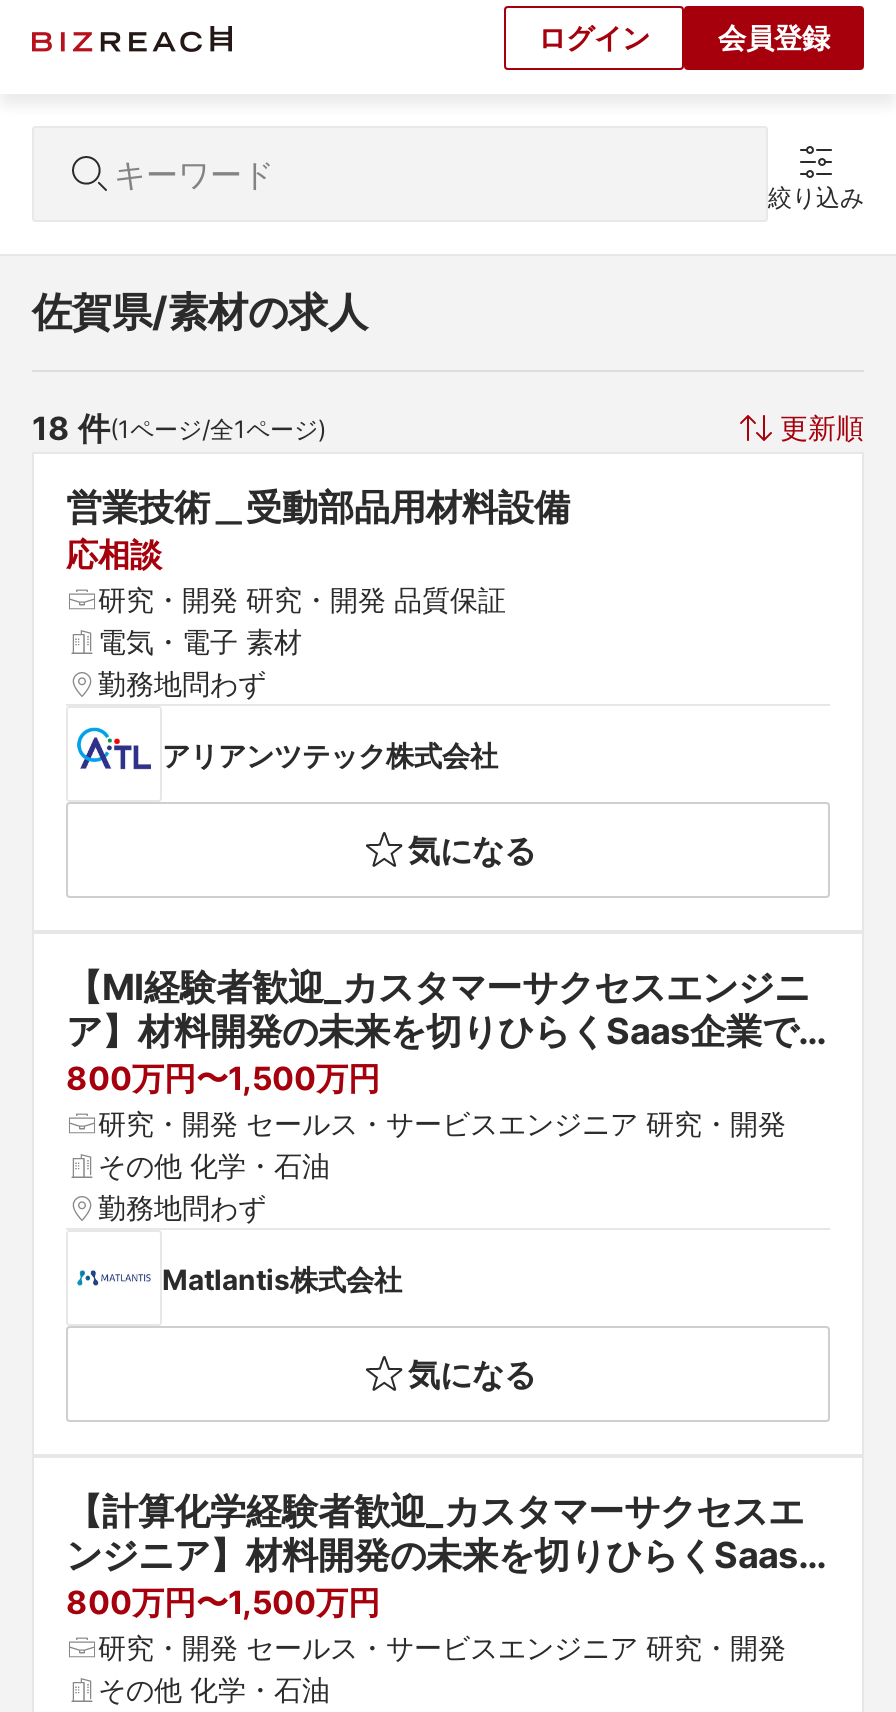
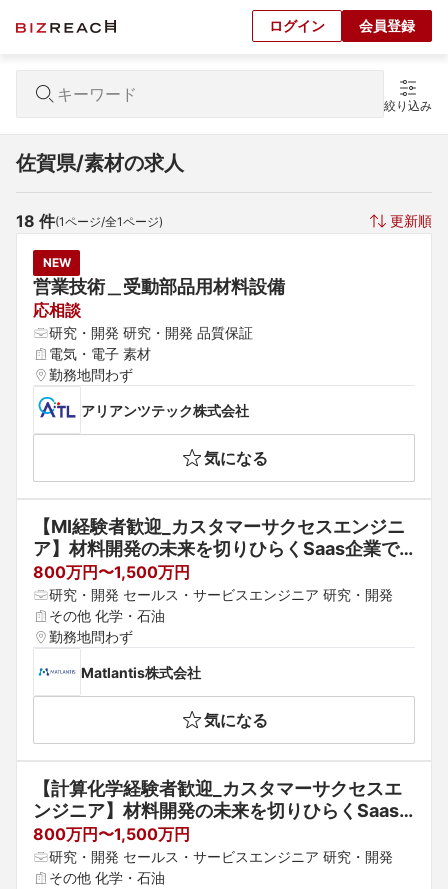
+ NEW
